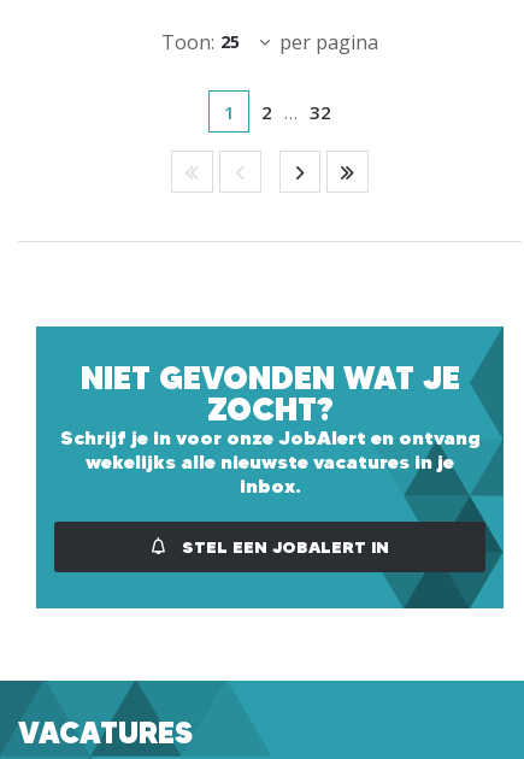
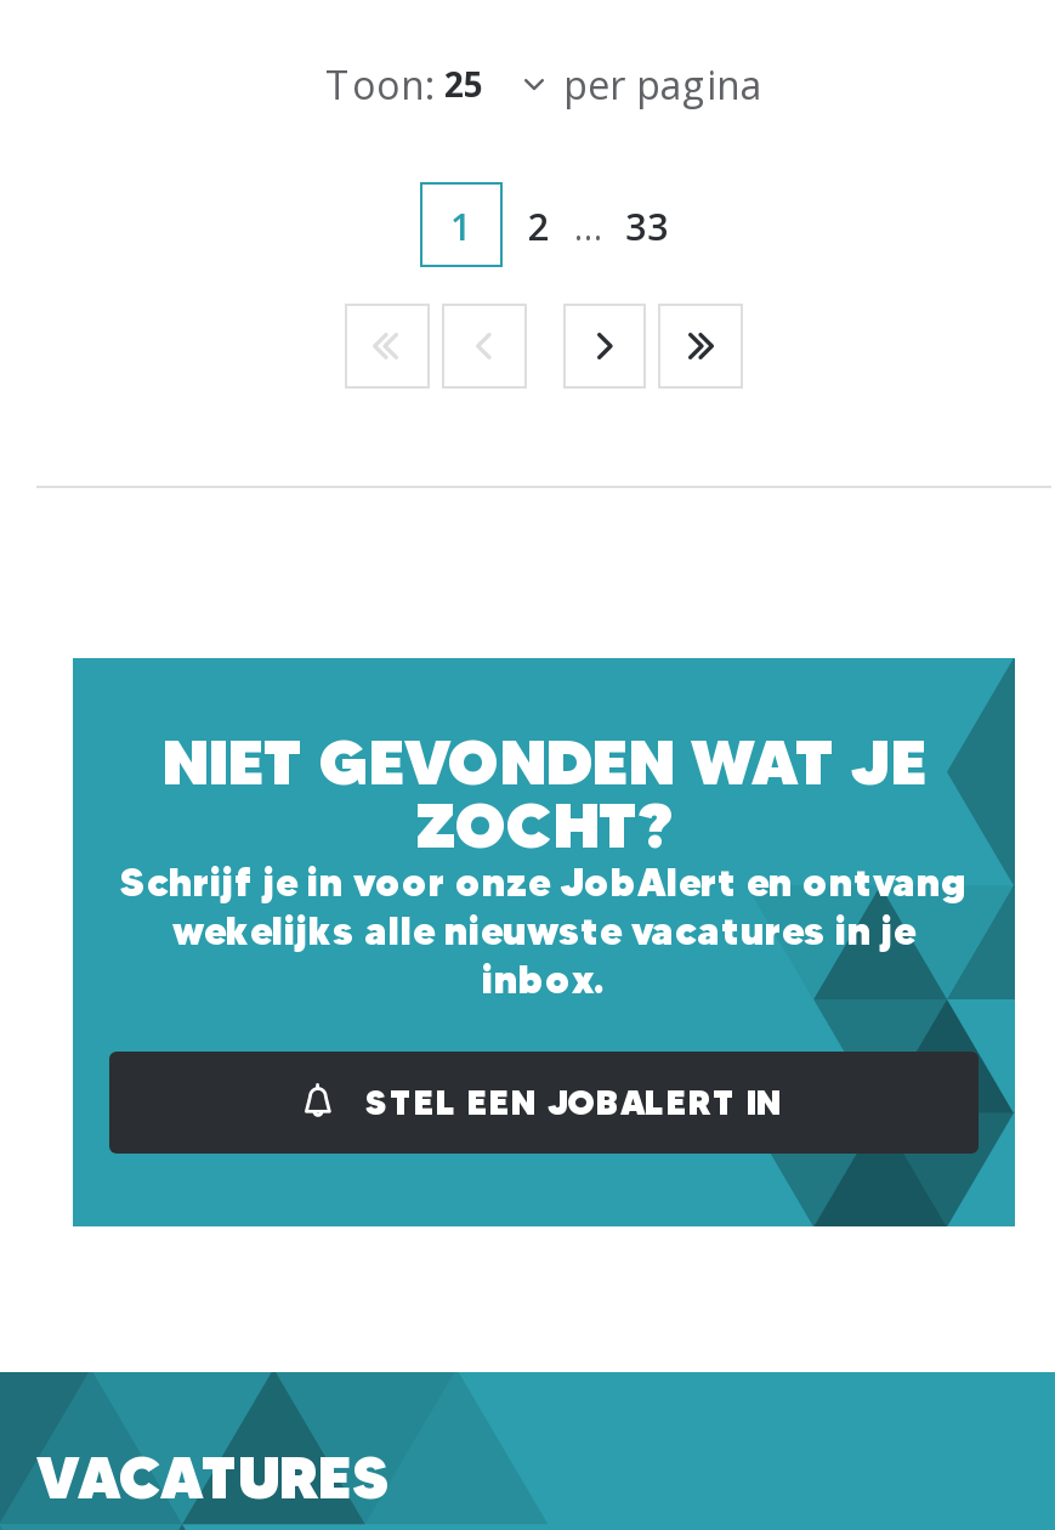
- 1 2 … 32
+ 1 2 … 33
